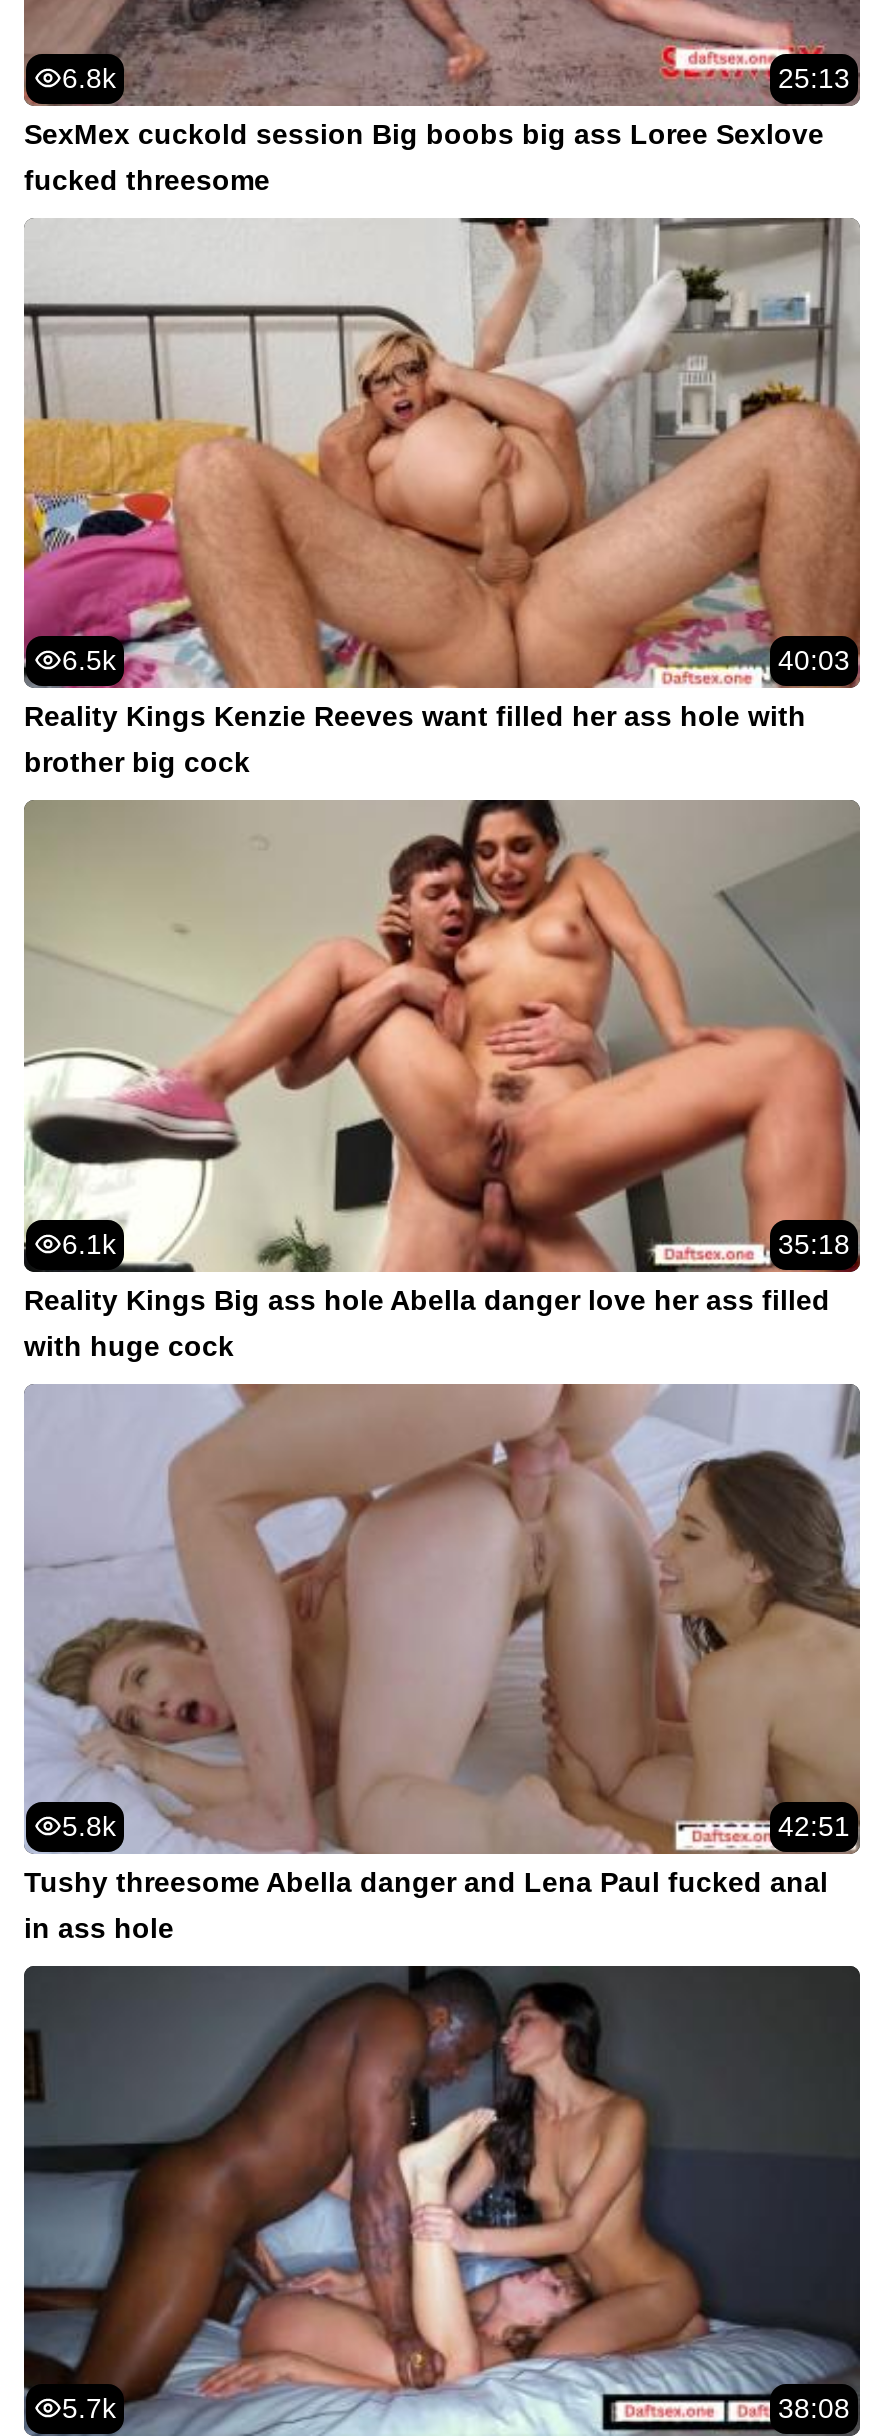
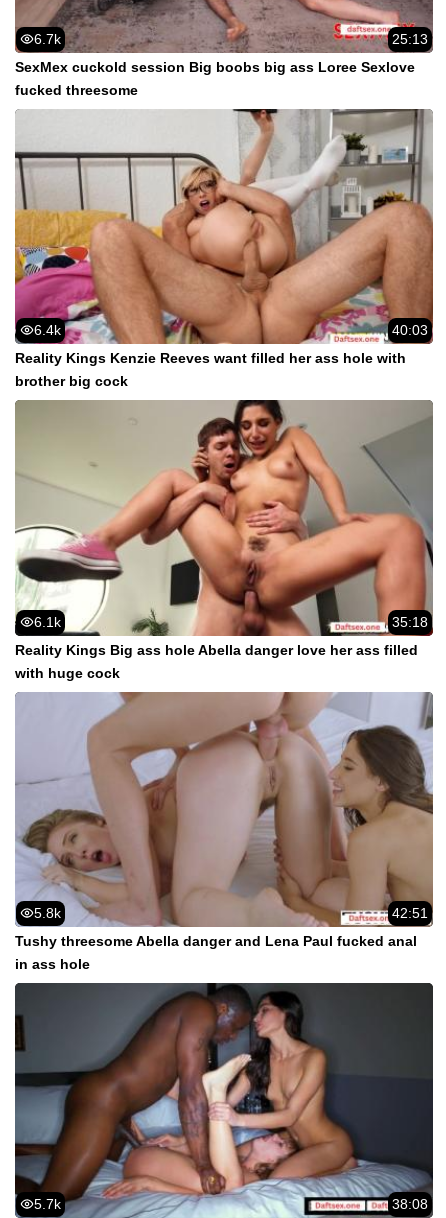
- 6.8k
+ 6.7k

- 6.5k
+ 6.4k
